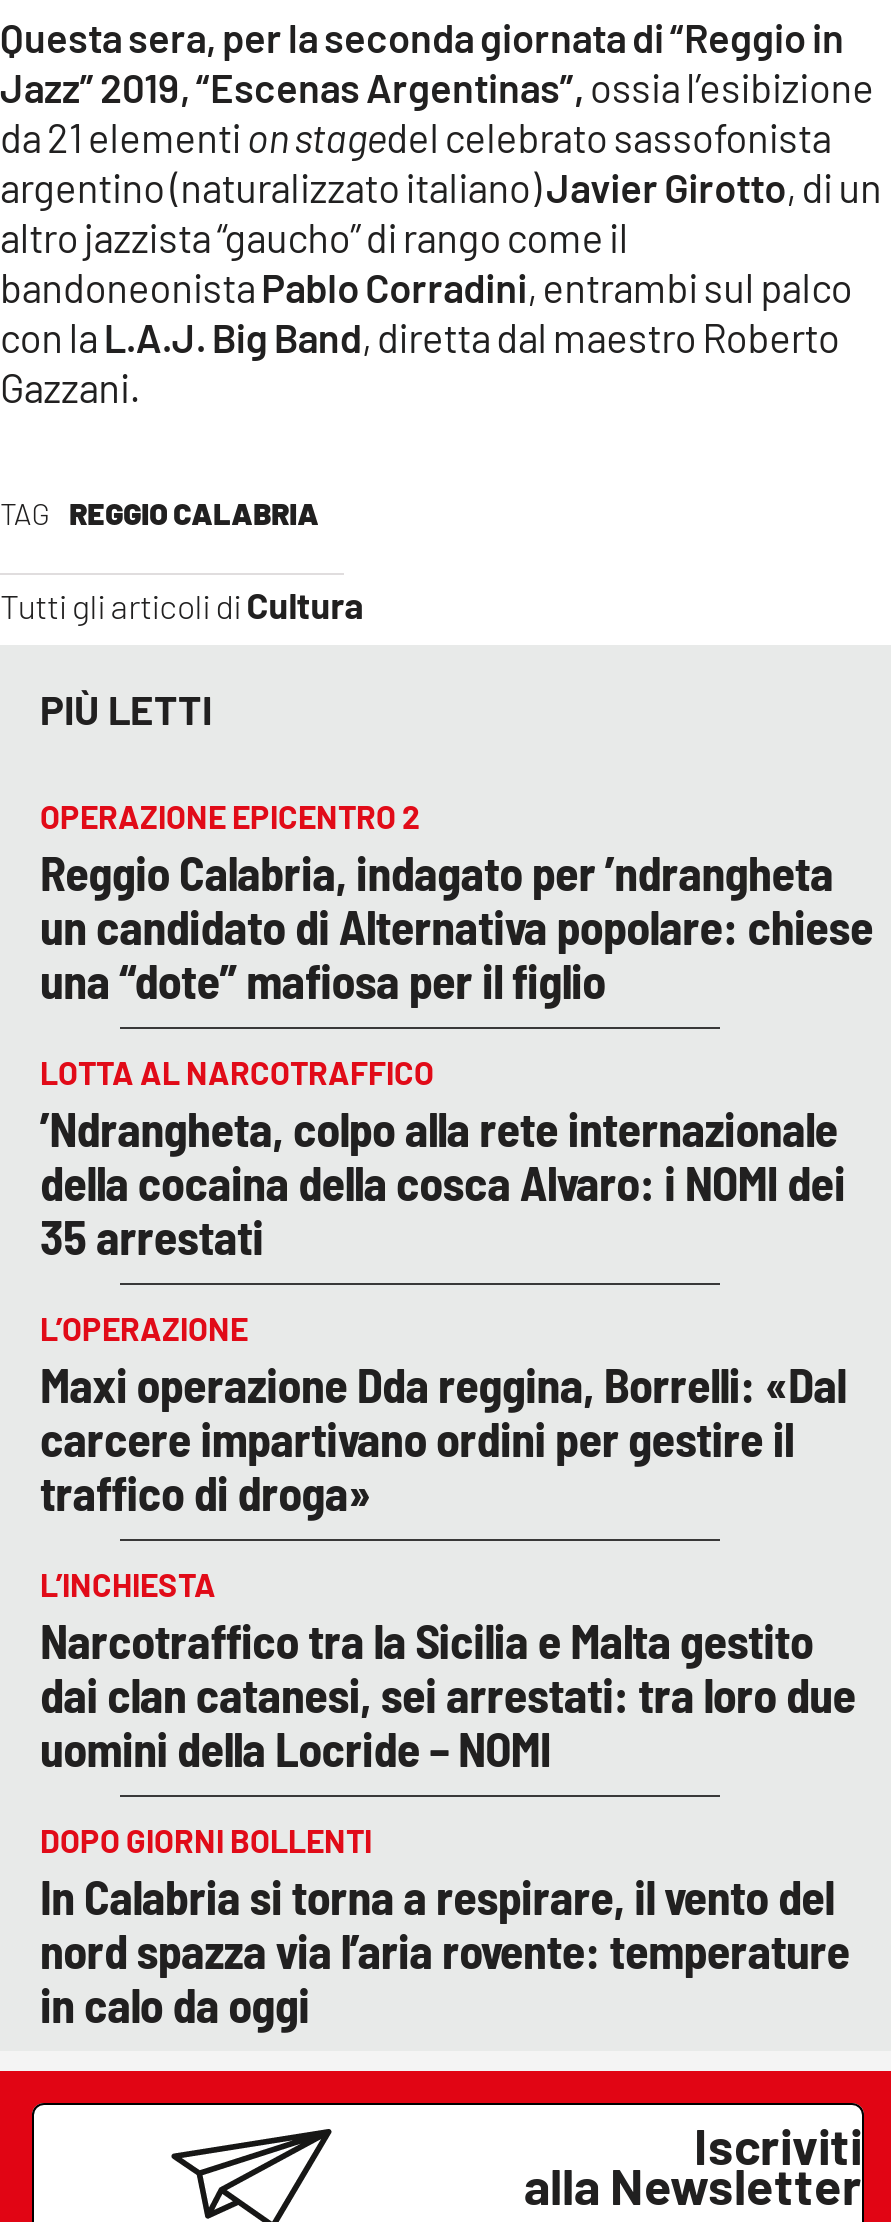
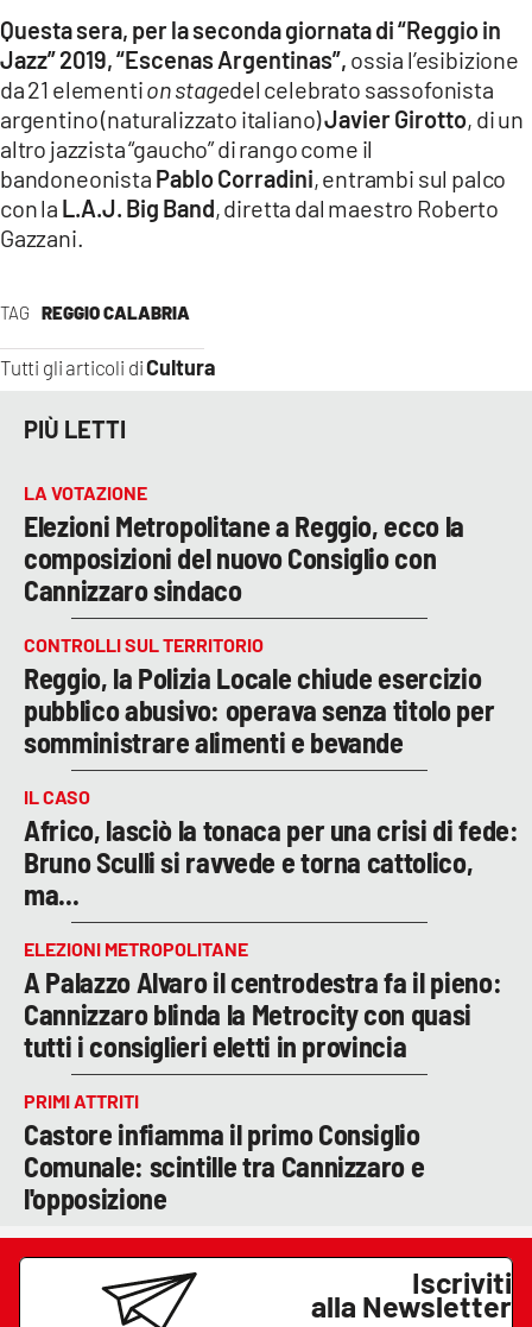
- OPERAZIONE EPICENTRO 2
- Reggio Calabria, indagato per ’ndrangheta
- un candidato di Alternativa popolare: chiese
- una “dote” mafiosa per il figlio
+ LA VOTAZIONE
+ Elezioni Metropolitane a Reggio, ecco la
+ composizioni del nuovo Consiglio con
+ Cannizzaro sindaco

- LOTTA AL NARCOTRAFFICO
- ’Ndrangheta, colpo alla rete internazionale
- della cocaina della cosca Alvaro: i NOMI dei
- 35 arrestati
+ CONTROLLI SUL TERRITORIO
+ Reggio, la Polizia Locale chiude esercizio
+ pubblico abusivo: operava senza titolo per
+ somministrare alimenti e bevande

- L’OPERAZIONE
- Maxi operazione Dda reggina, Borrelli: «Dal
- carcere impartivano ordini per gestire il
- traffico di droga»
+ IL CASO
+ Africo, lasciò la tonaca per una crisi di fede:
+ Bruno Sculli si ravvede e torna cattolico,
+ ma...

- L’INCHIESTA
- Narcotraffico tra la Sicilia e Malta gestito
- dai clan catanesi, sei arrestati: tra loro due
- uomini della Locride – NOMI
+ ELEZIONI METROPOLITANE
+ A Palazzo Alvaro il centrodestra fa il pieno:
+ Cannizzaro blinda la Metrocity con quasi
+ tutti i consiglieri eletti in provincia

- DOPO GIORNI BOLLENTI
- In Calabria si torna a respirare, il vento del
- nord spazza via l’aria rovente: temperature
- in calo da oggi
+ PRIMI ATTRITI
+ Castore infiamma il primo Consiglio
+ Comunale: scintille tra Cannizzaro e
+ l'opposizione
